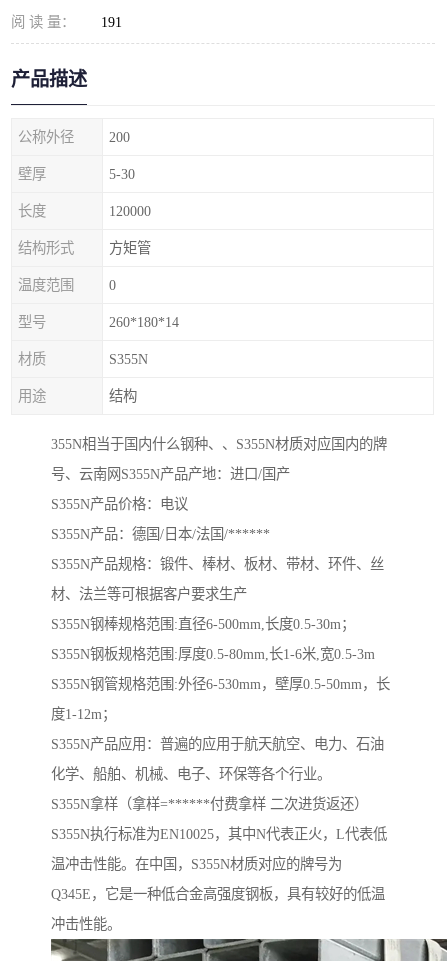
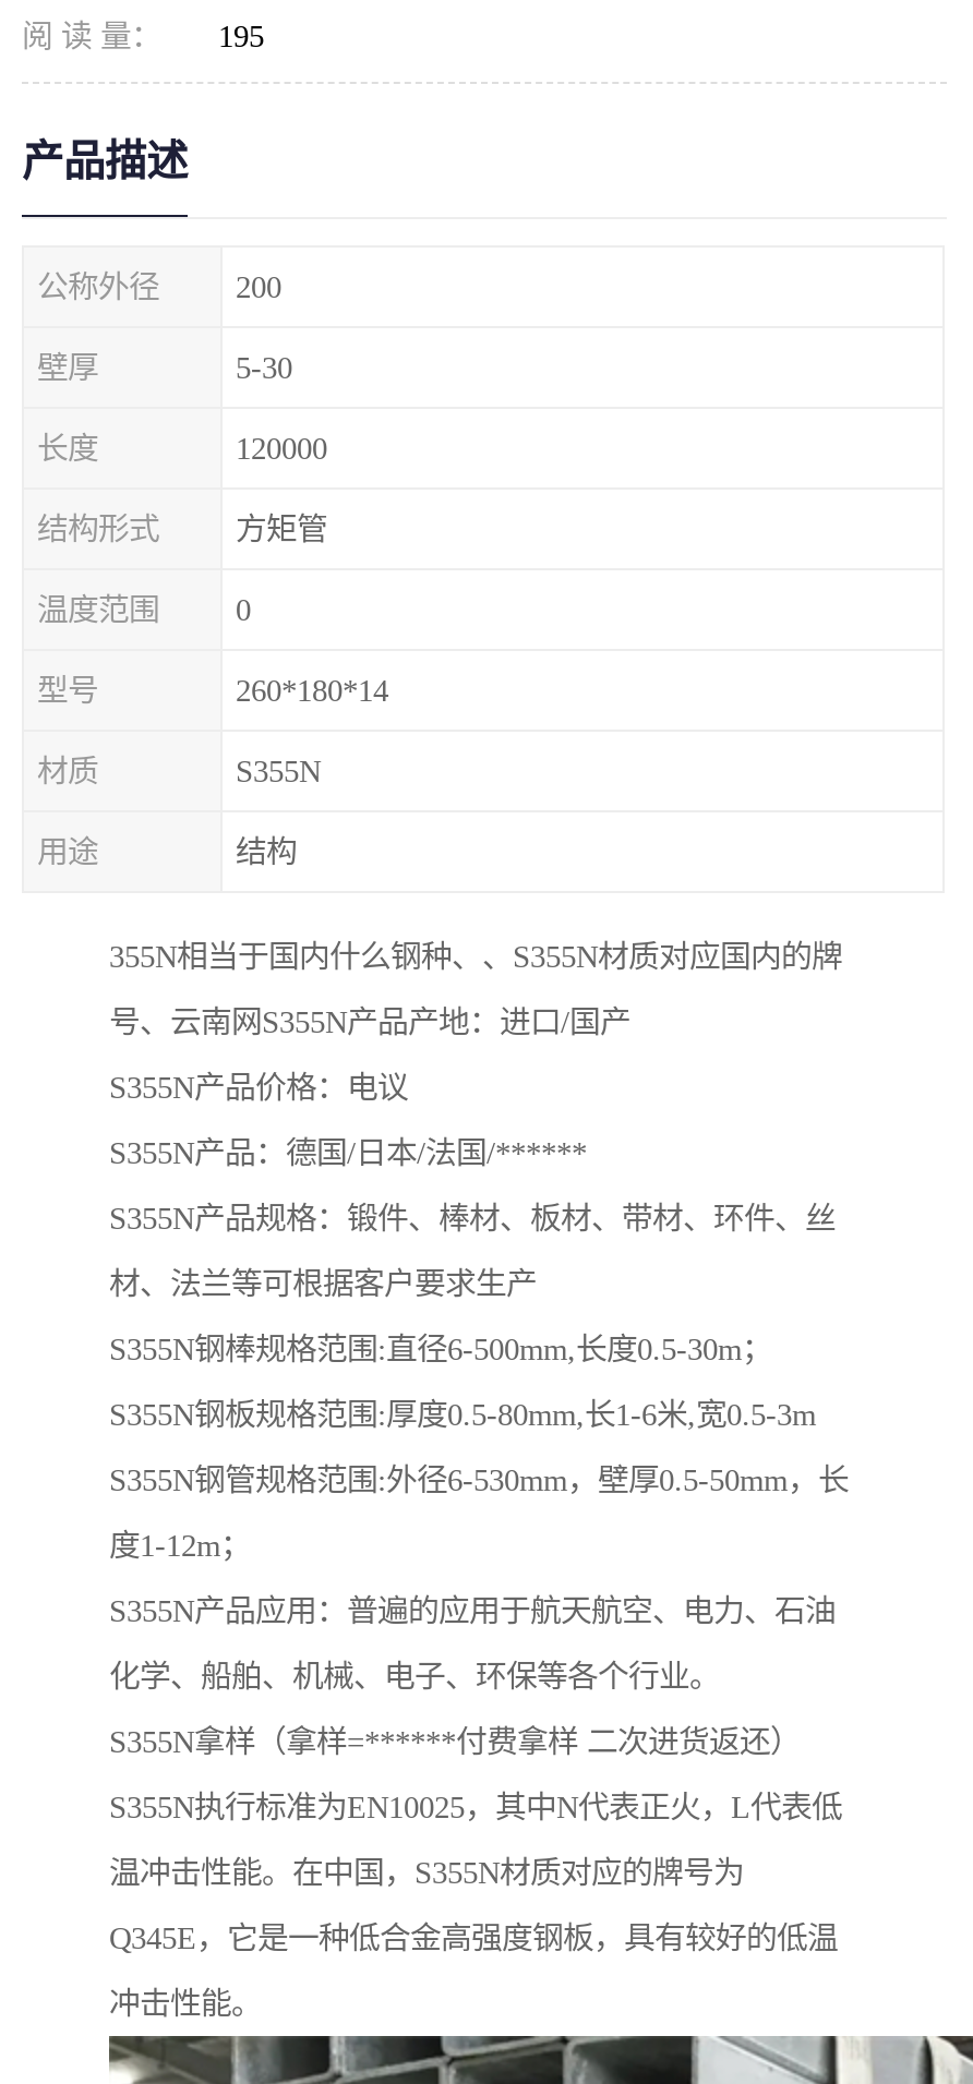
- 阅 读 量： 191
+ 阅 读 量： 195
